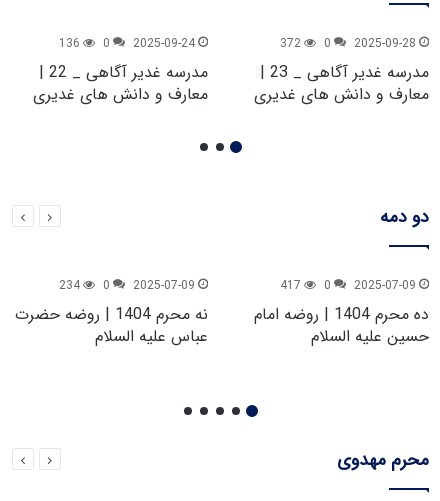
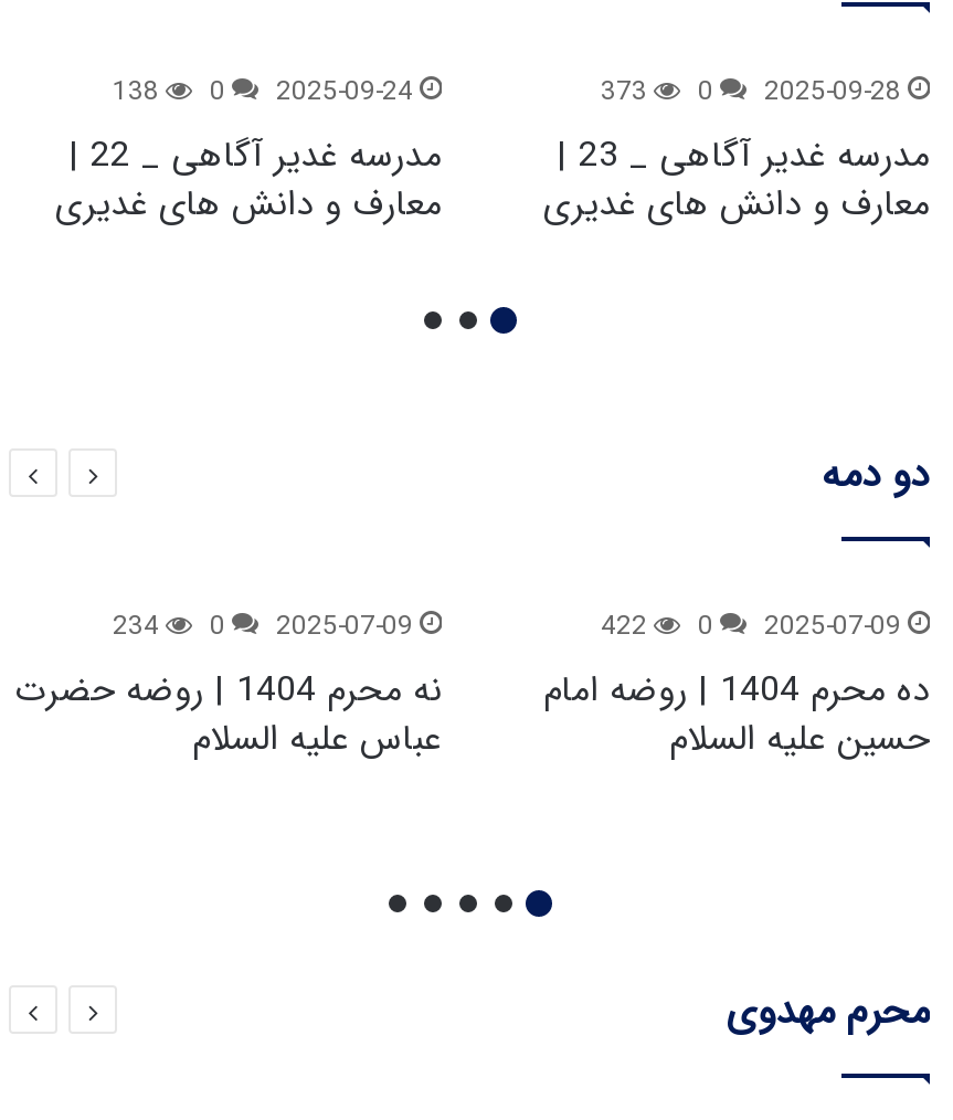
- 136 0 2025-09-24
+ 138 0 2025-09-24

- 372 0 2025-09-28
+ 373 0 2025-09-28

- 417 0 2025-07-09
+ 422 0 2025-07-09
